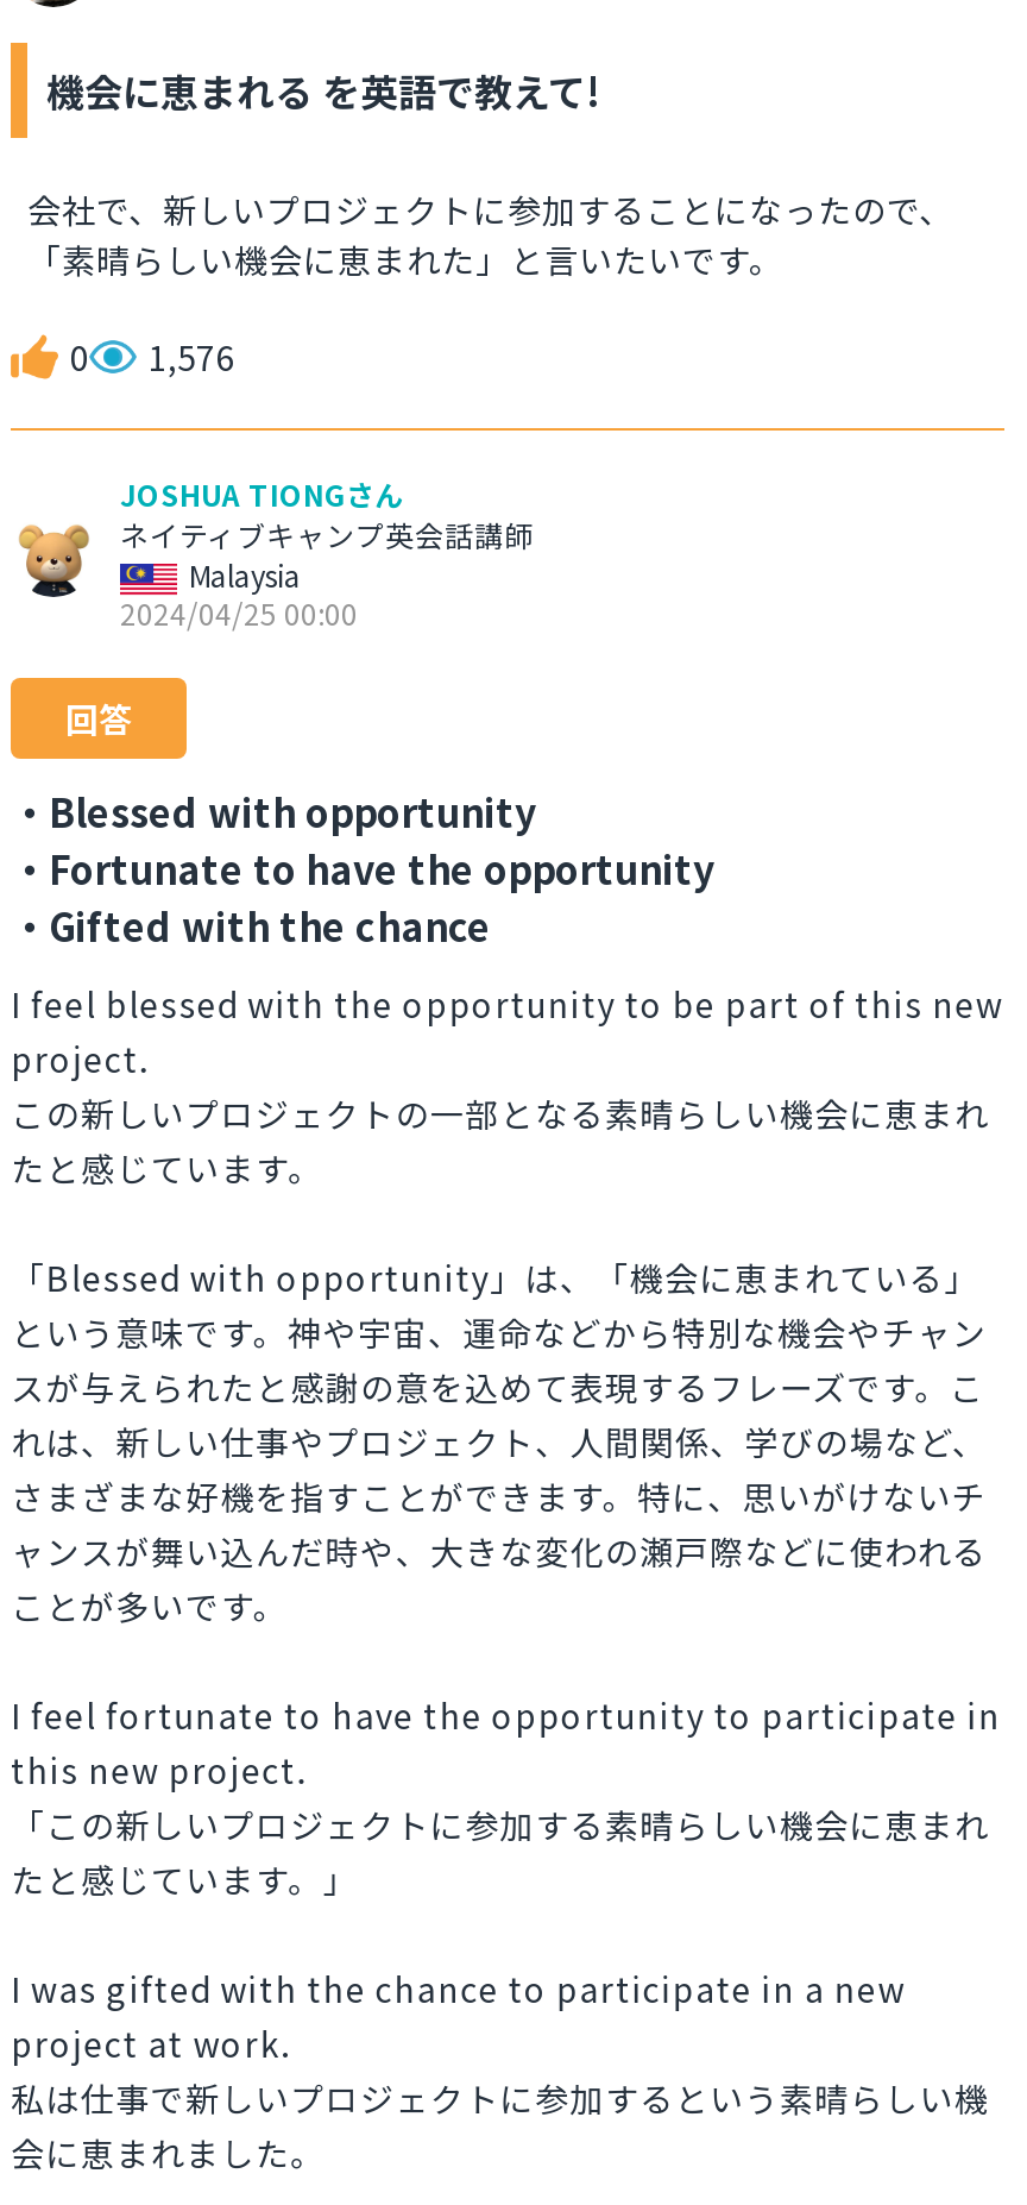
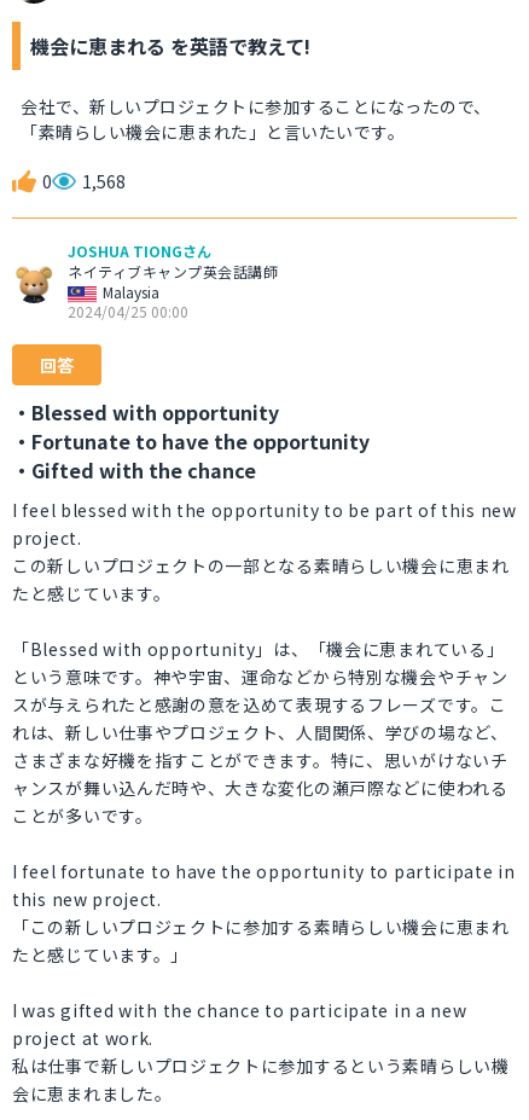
- 0 1,576
+ 0 1,568
